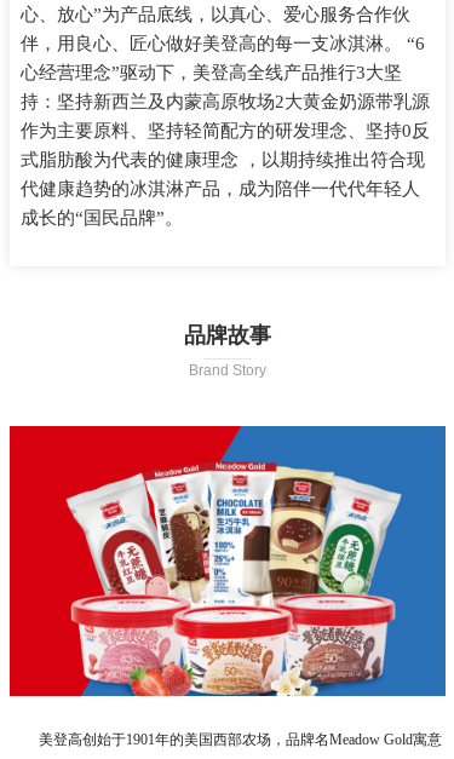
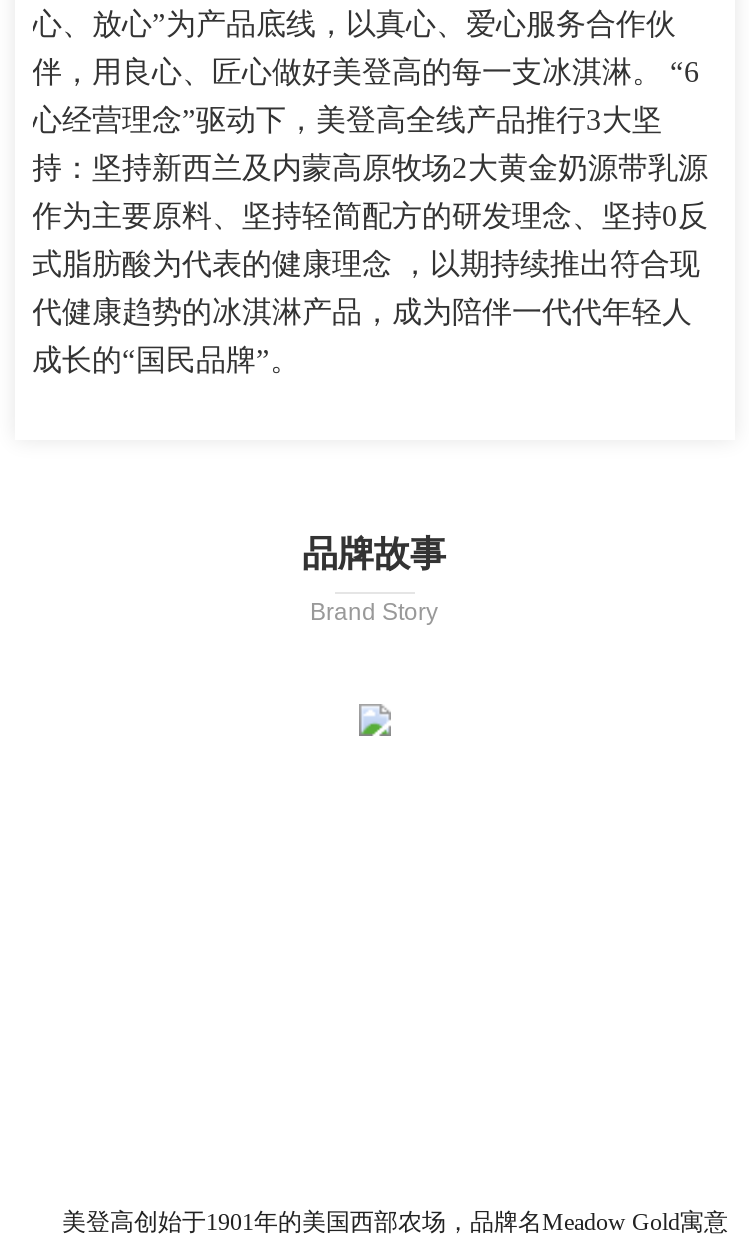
- [image]
